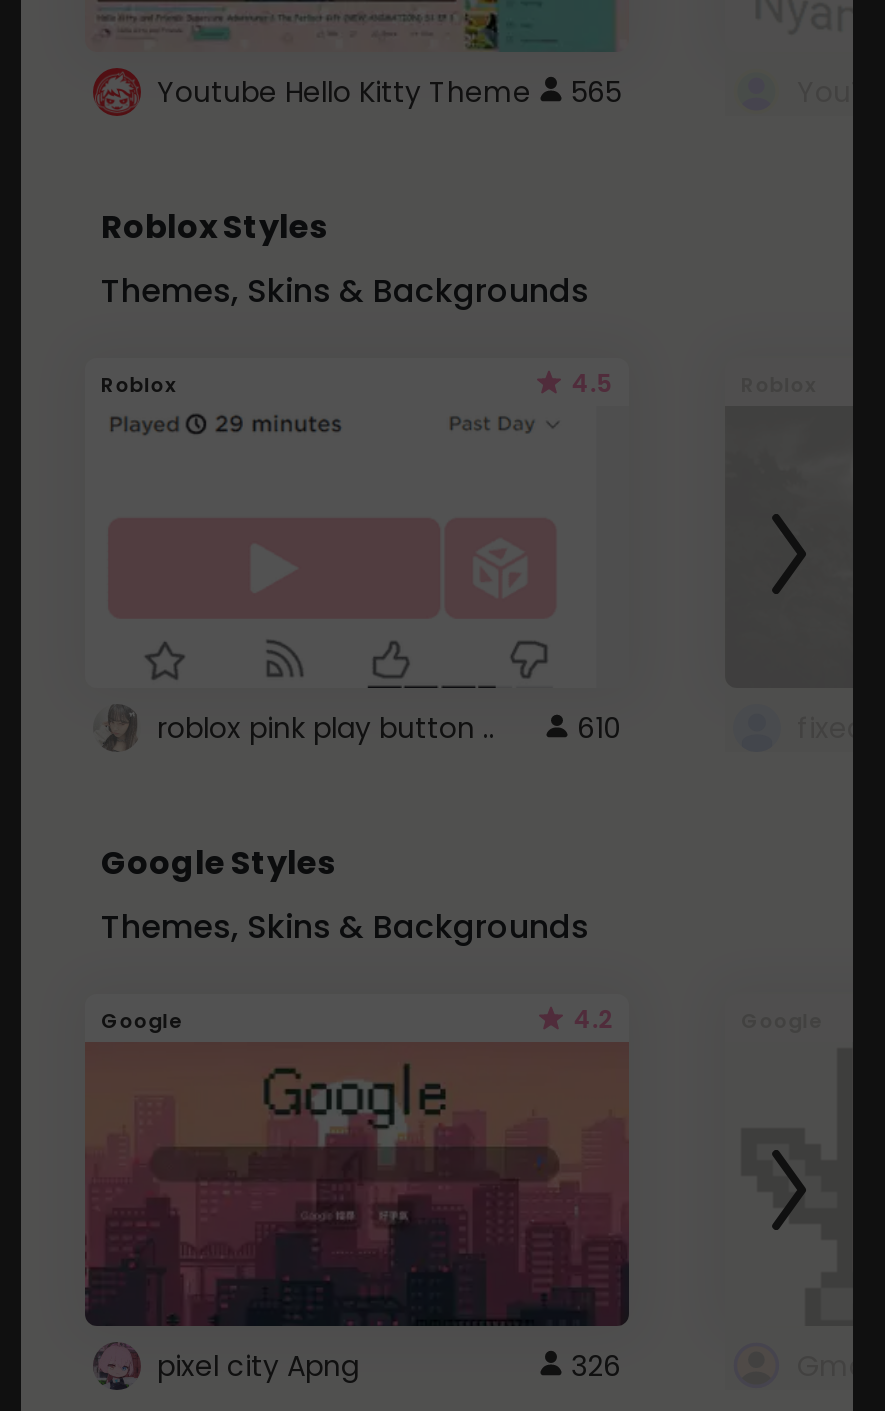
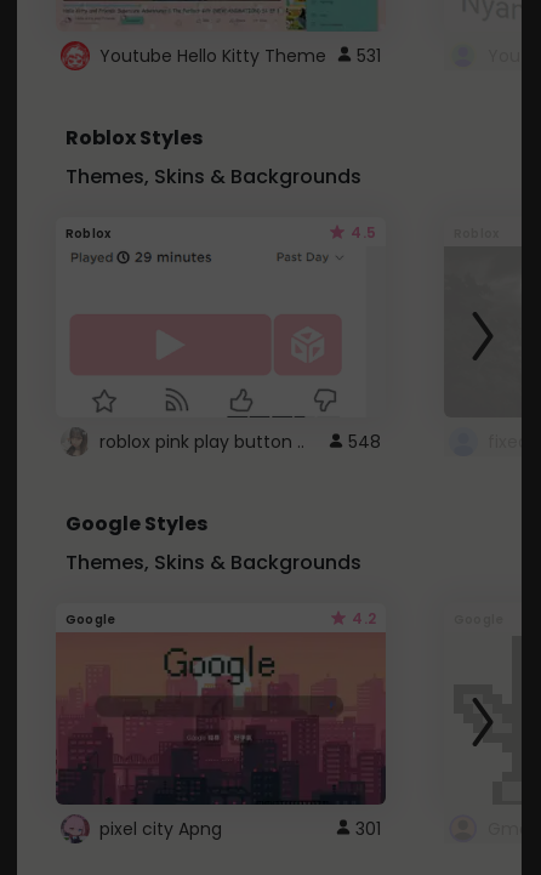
- Youtube Hello Kitty Theme 565
+ Youtube Hello Kitty Theme 531

- 610
+ 548

- 326
+ 301
